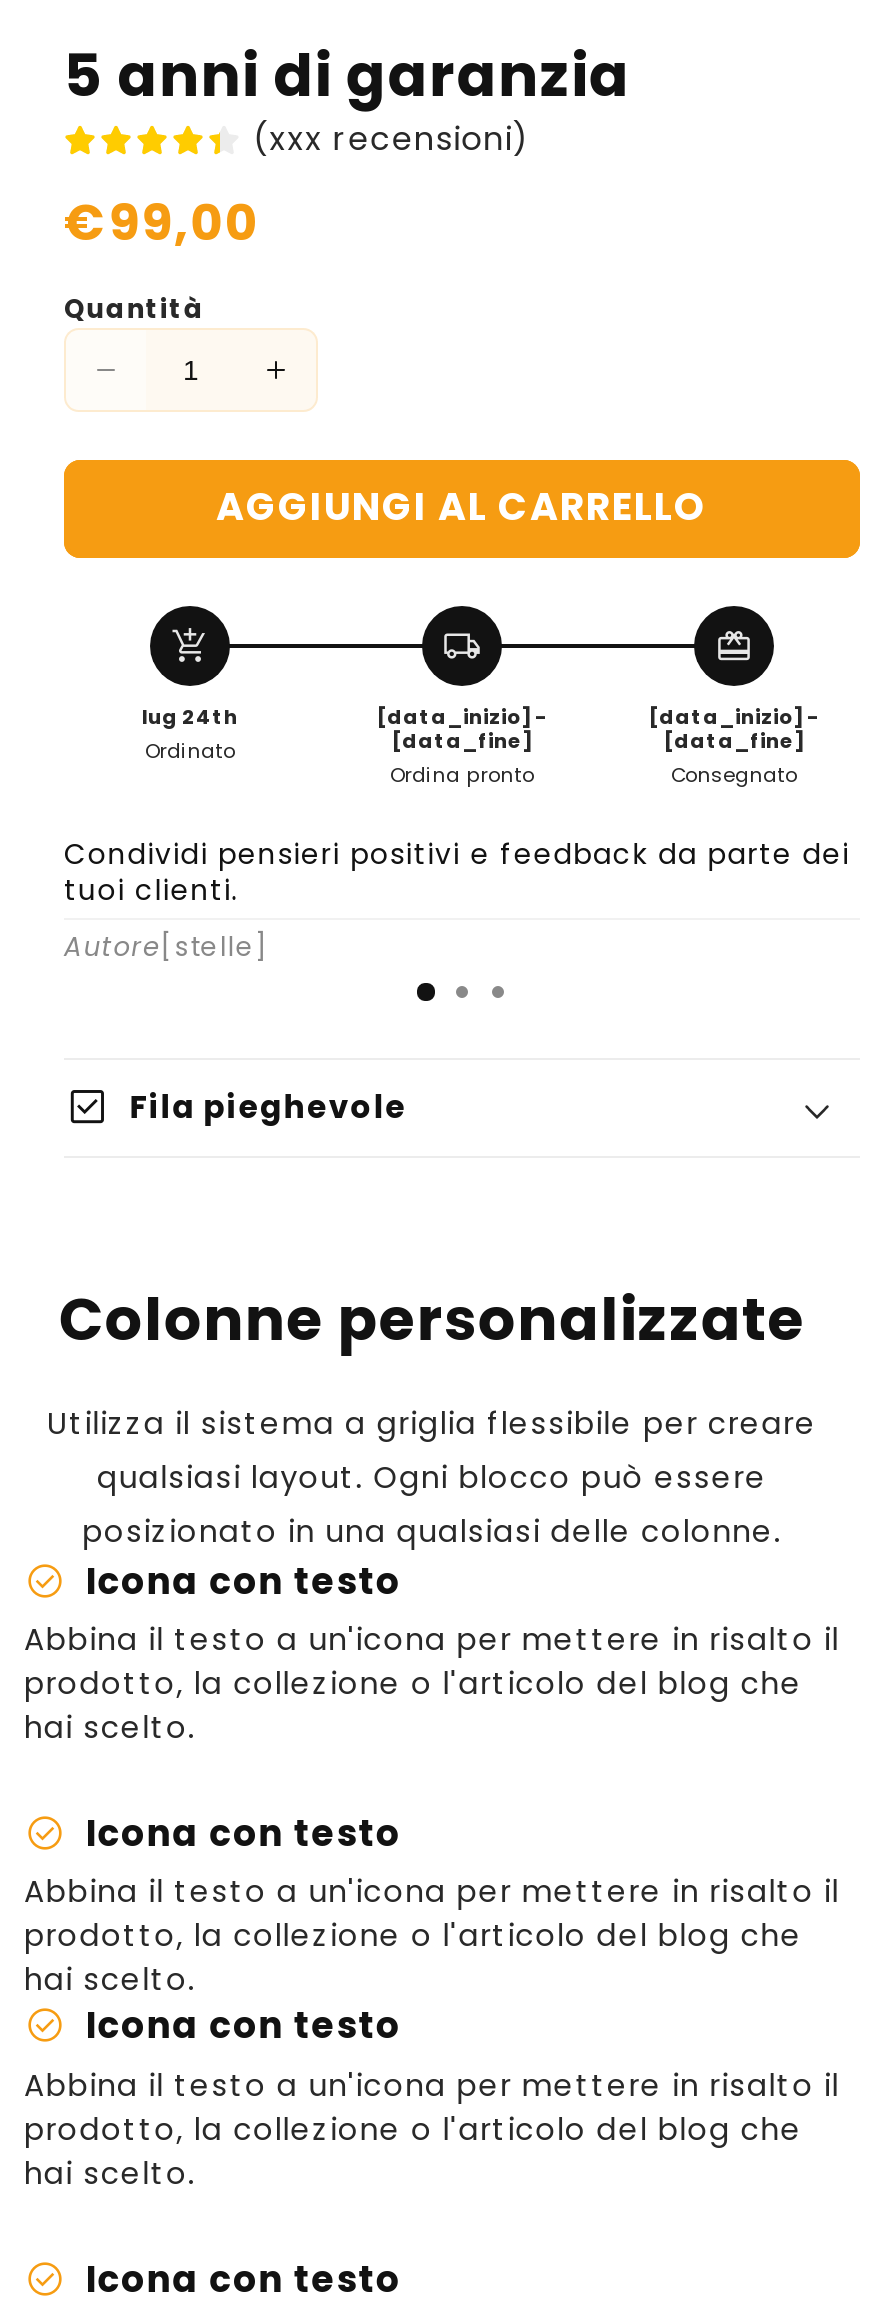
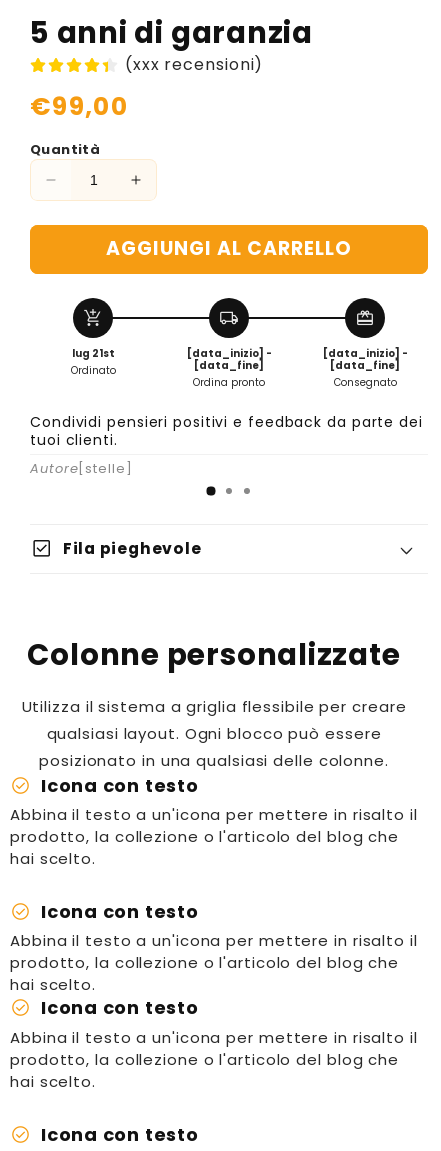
- lug 24th
+ lug 21st
